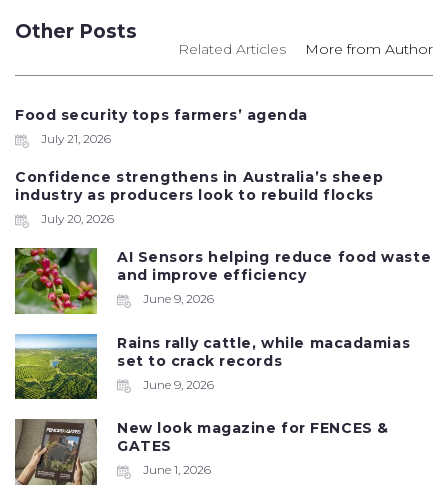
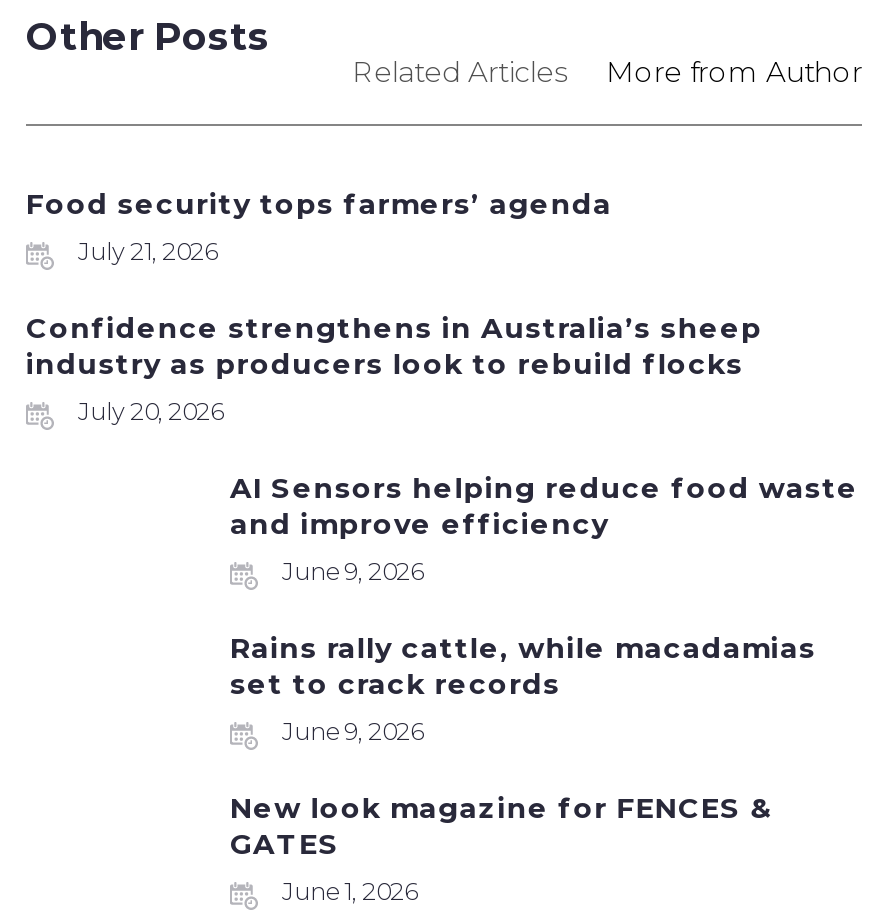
- [image]

- [image]

- [image]
